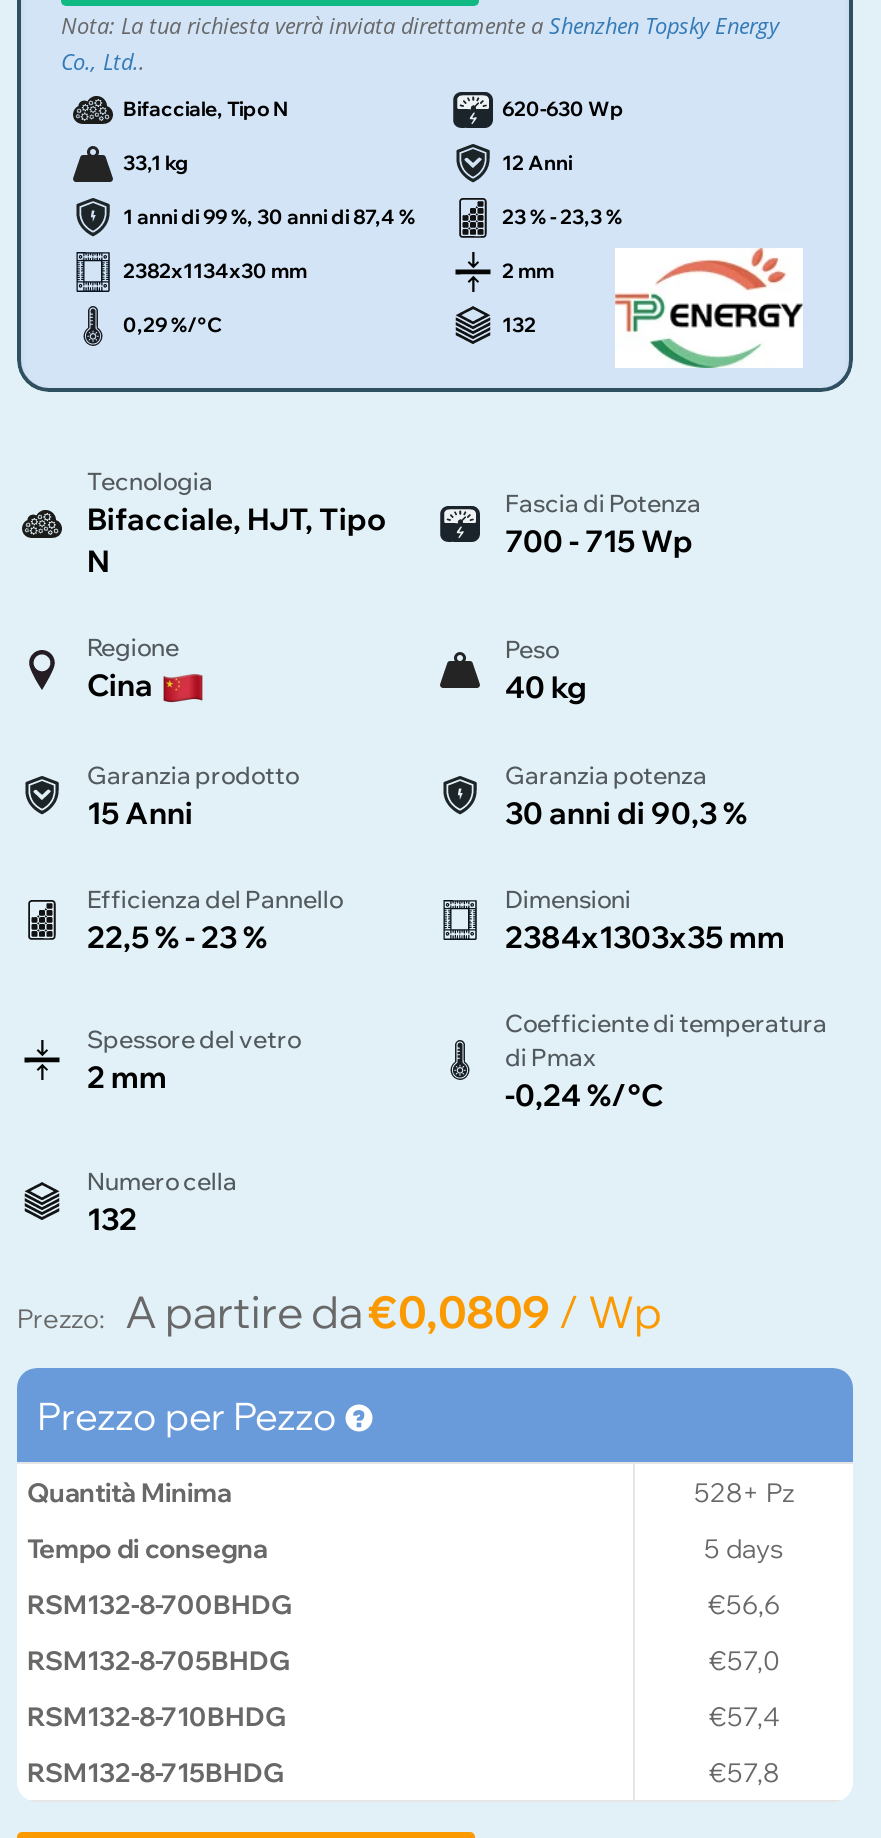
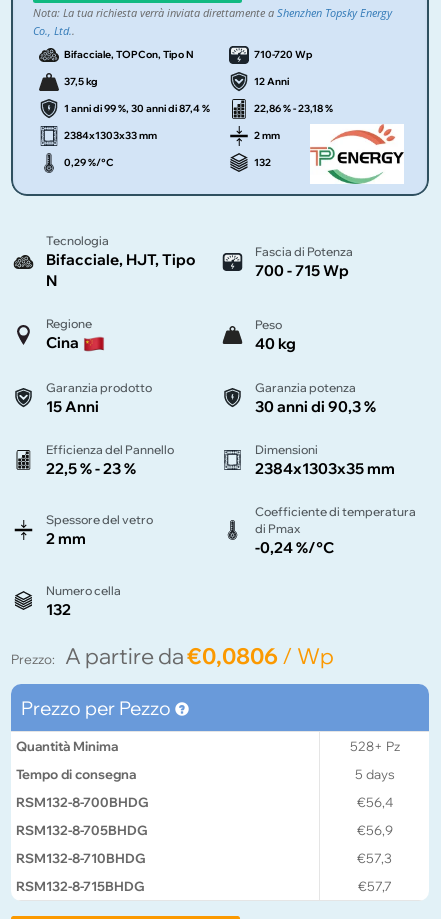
- Bifacciale, Tipo N
- 620-630 Wp
+ Bifacciale, TOPCon, Tipo N
+ 710-720 Wp

- 33,1 kg
+ 37,5 kg

- 23 % - 23,3 %
+ 22,86 % - 23,18 %

- 2382x1134x30 mm
+ 2384x1303x33 mm

- A partire da €0,0809 / Wp
+ A partire da €0,0806 / Wp

- €56,6
+ €56,4

- €57,0
+ €56,9

- €57,4
+ €57,3

- €57,8
+ €57,7
